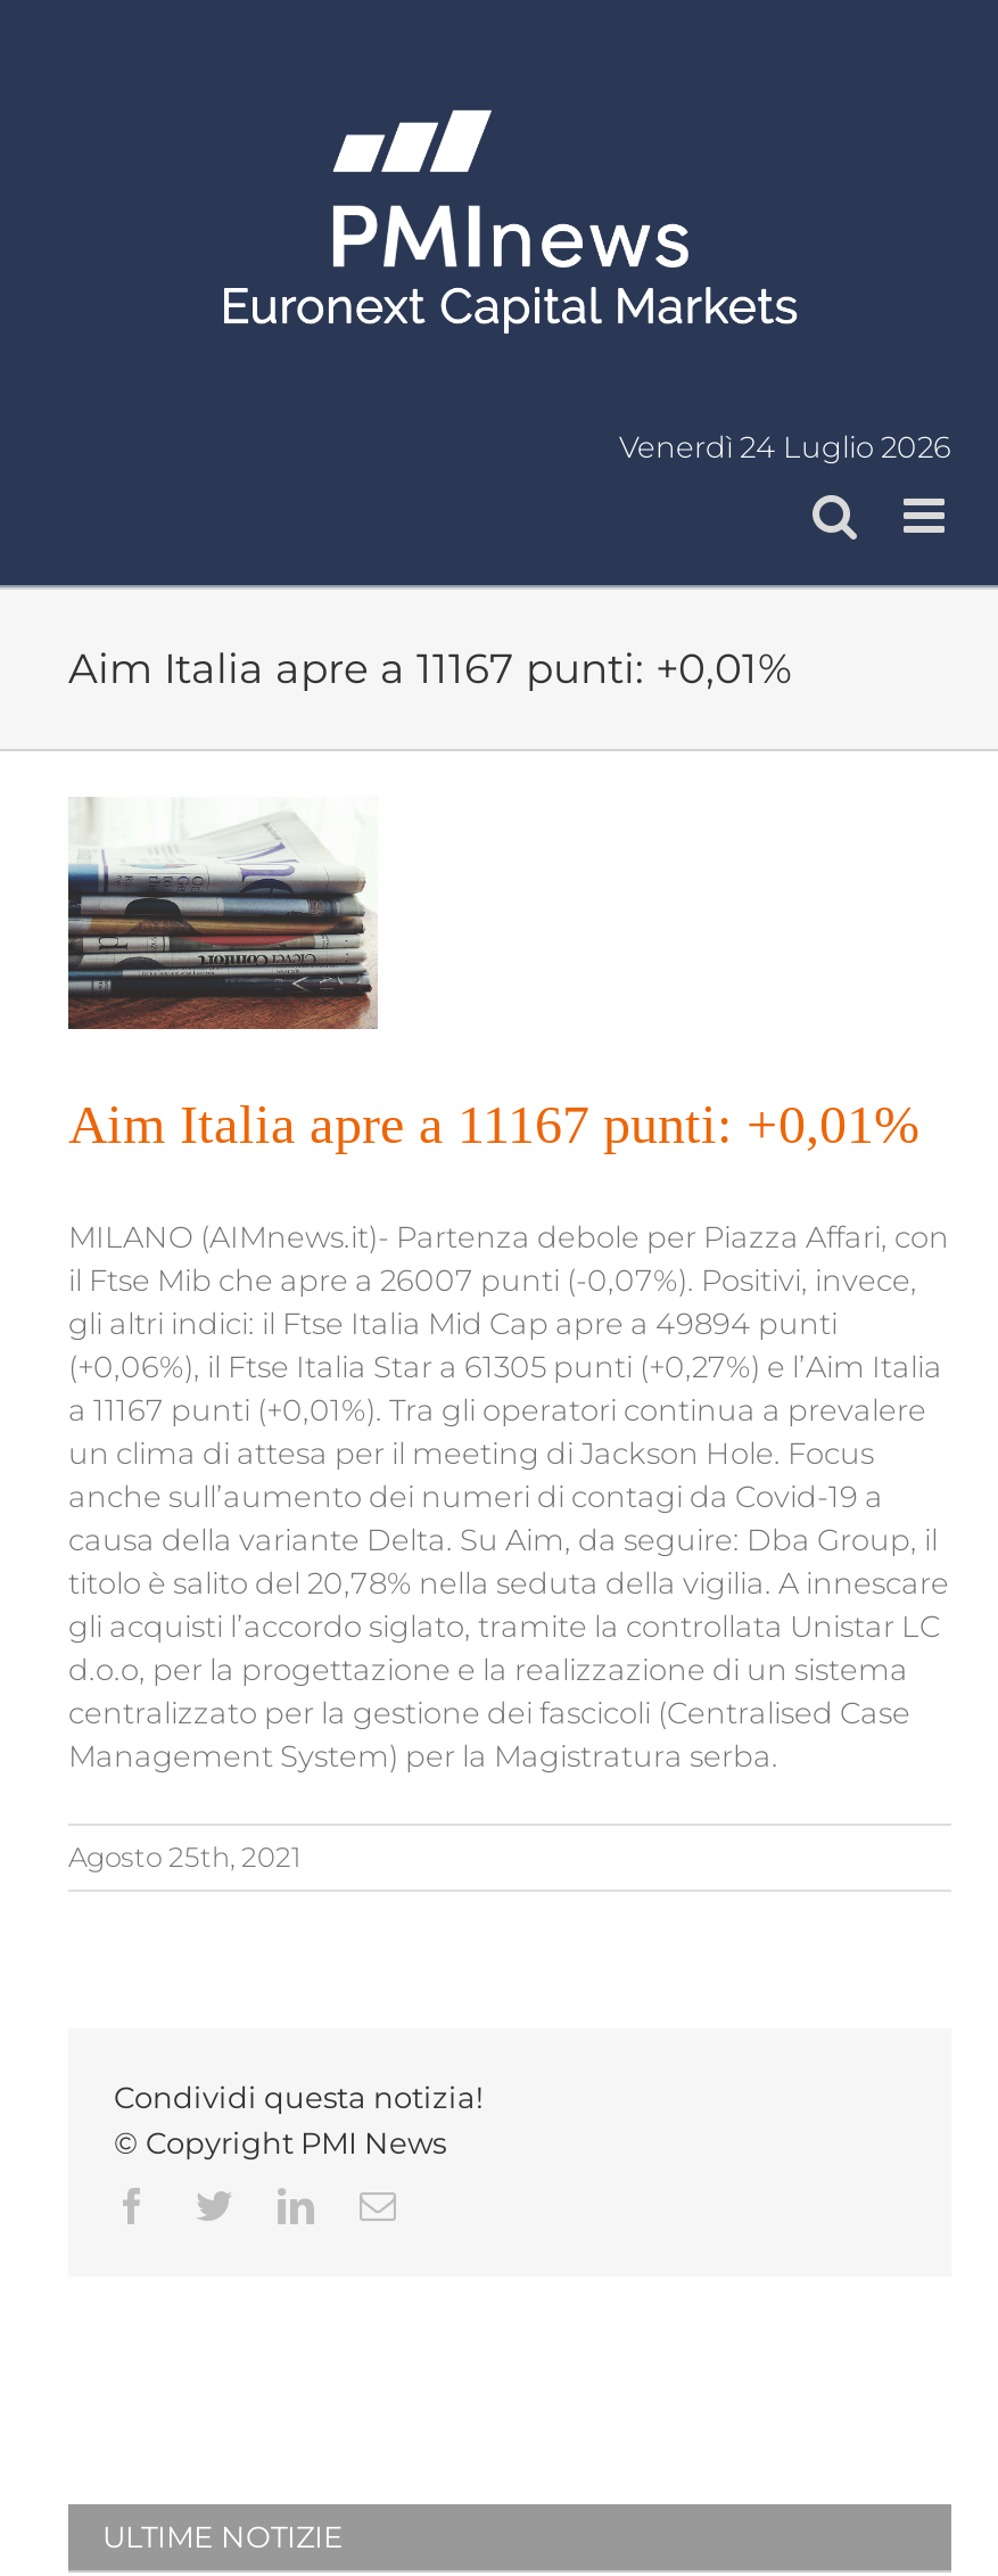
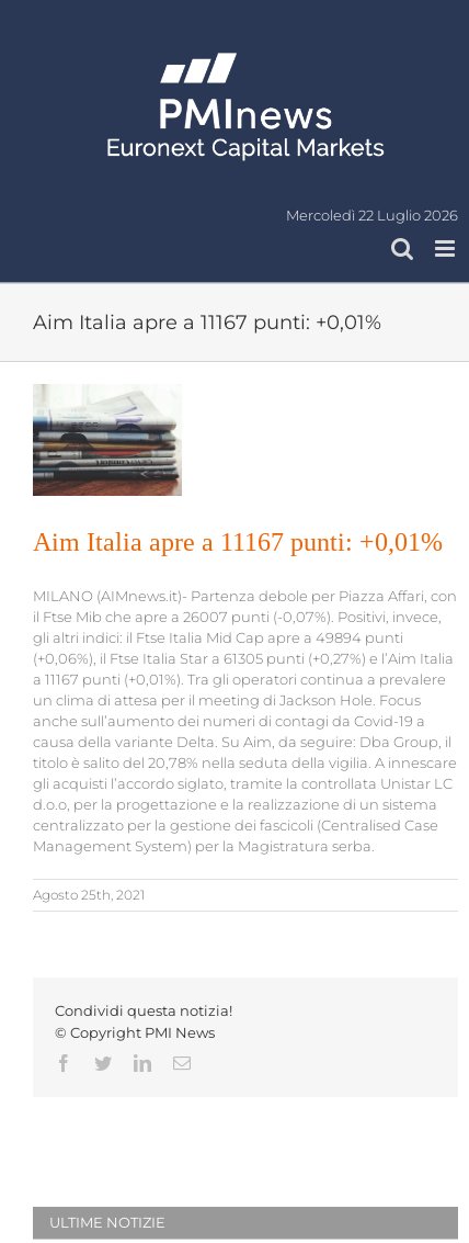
- Venerdì 24 Luglio 2026
+ Mercoledì 22 Luglio 2026
